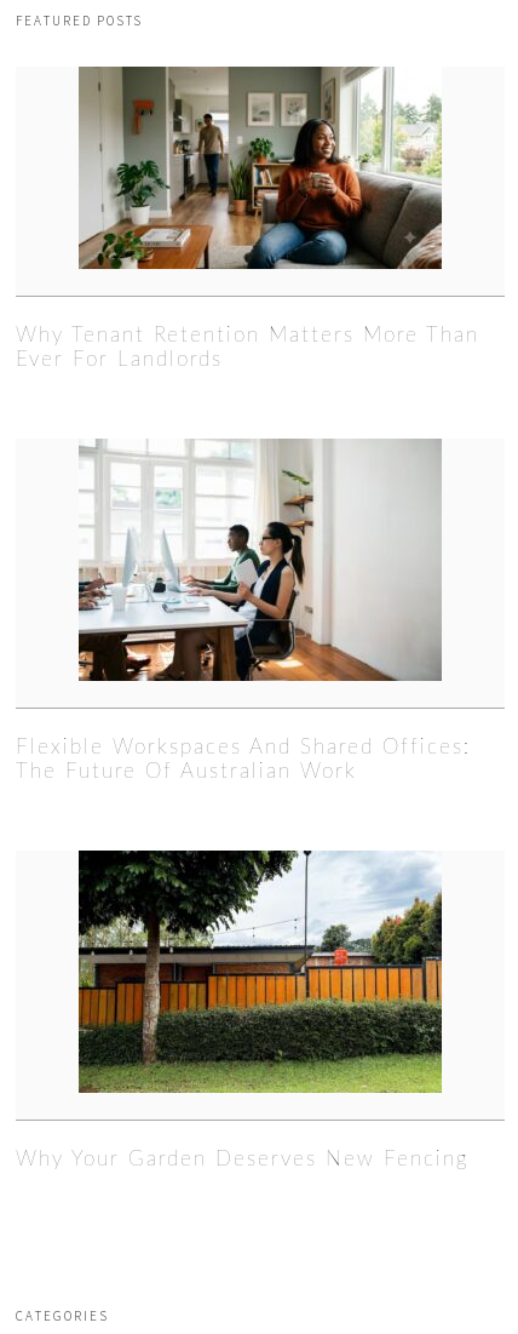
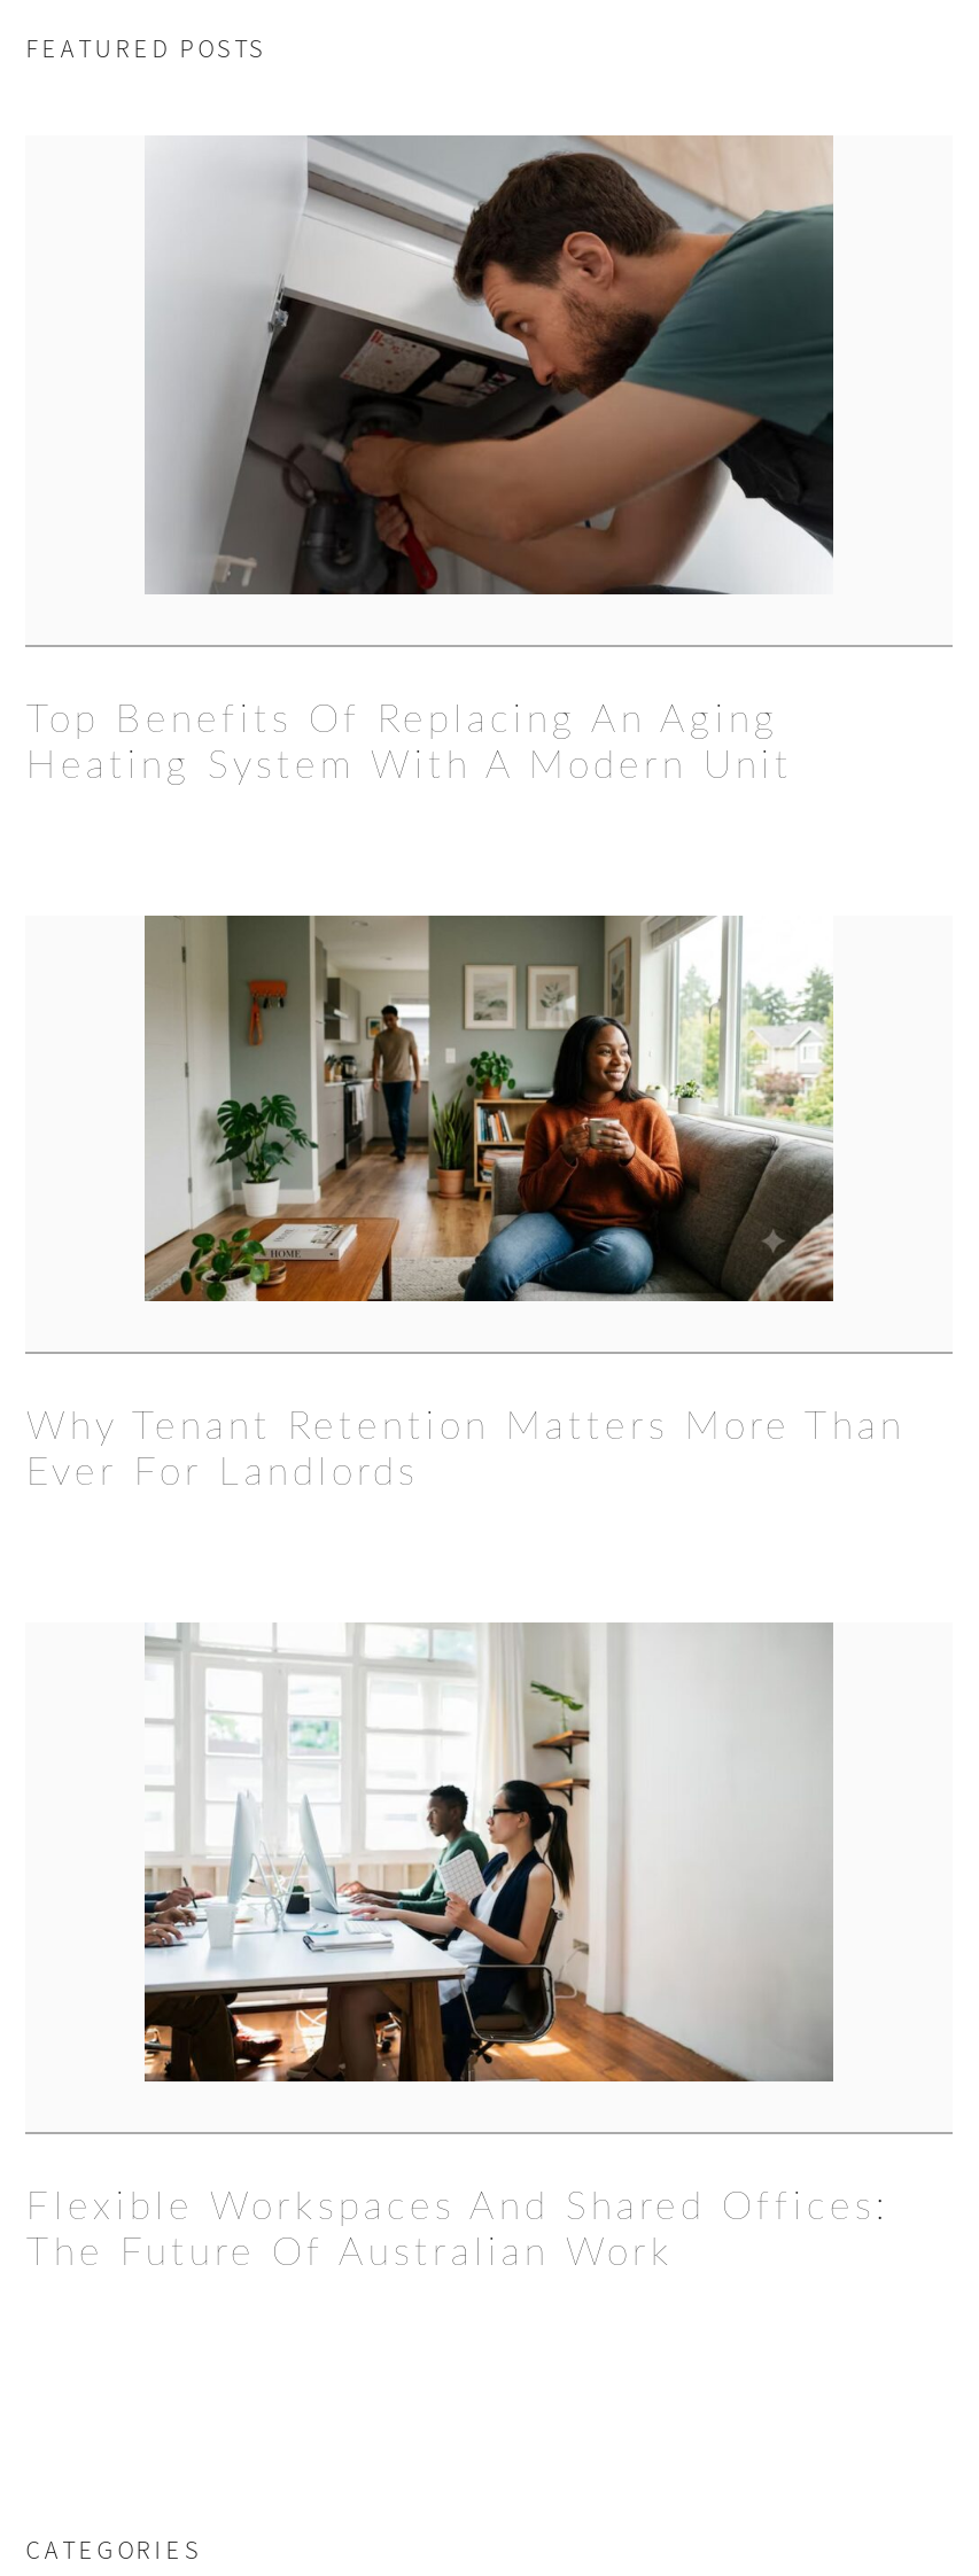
+ Top Benefits Of Replacing An Aging
+ Heating System With A Modern Unit

+ [image]

moved down: [image]

moved down: [image] | Why Tenant Retention Matters More Than | Ever For Landlords | Flexible Workspaces And Shared Offices: | The Future Of Australian Work

- [image]

- Why Your Garden Deserves New Fencing
